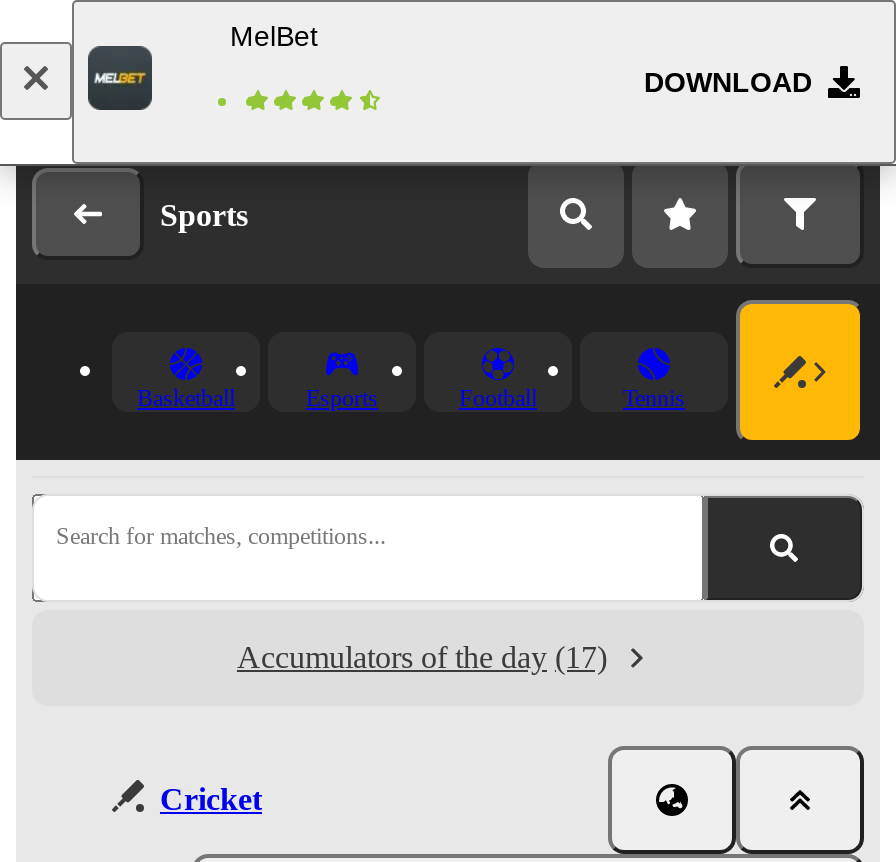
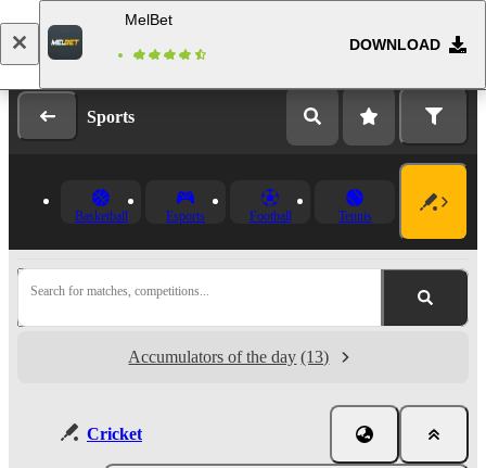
- Accumulators of the day (17)
+ Accumulators of the day (13)
